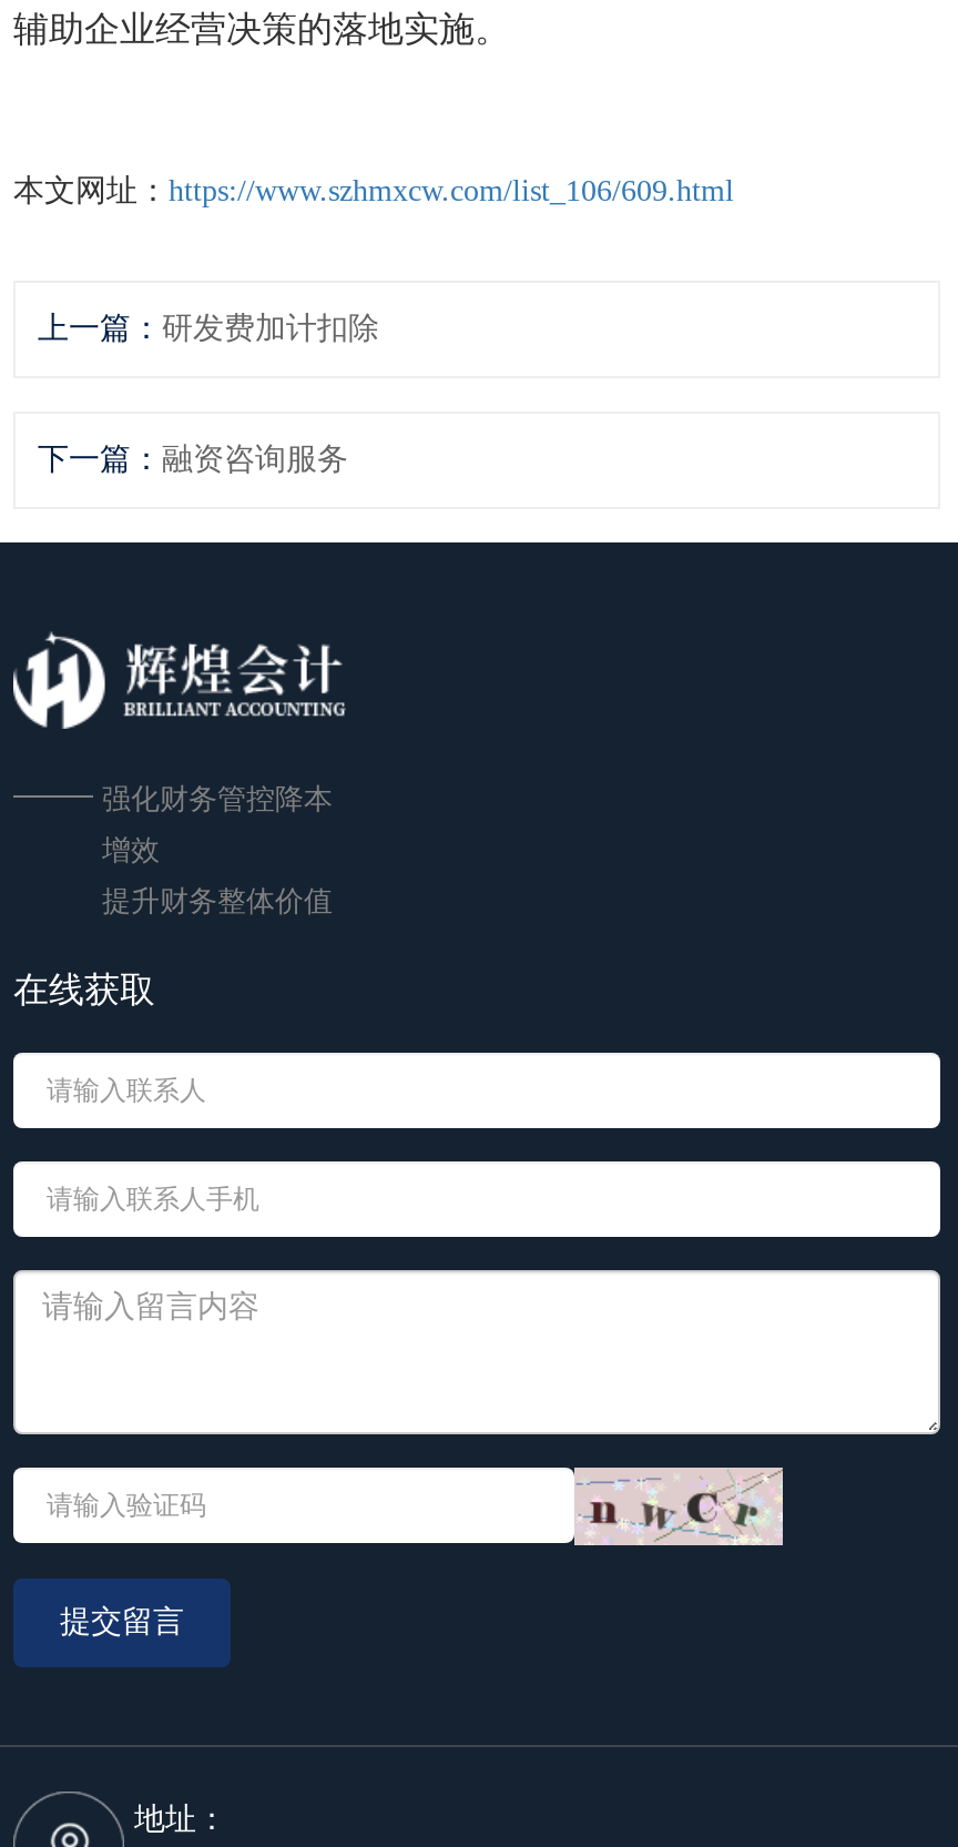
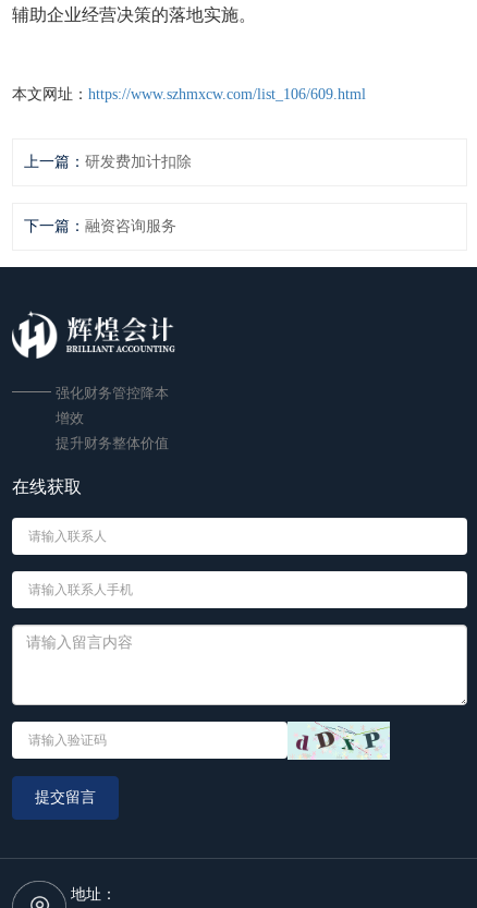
- [image]
+ [image]
